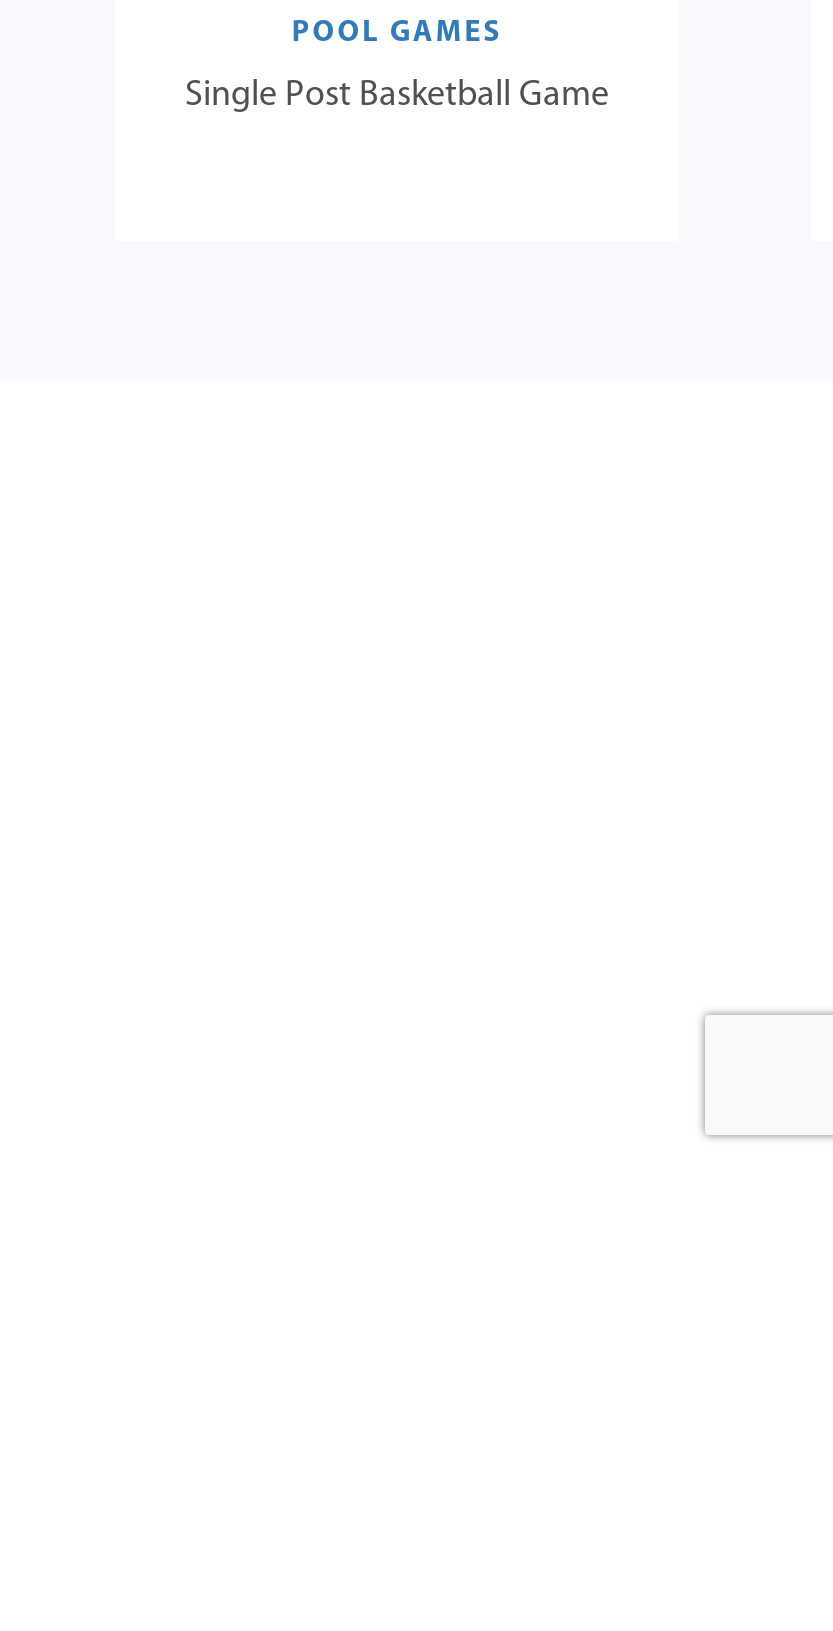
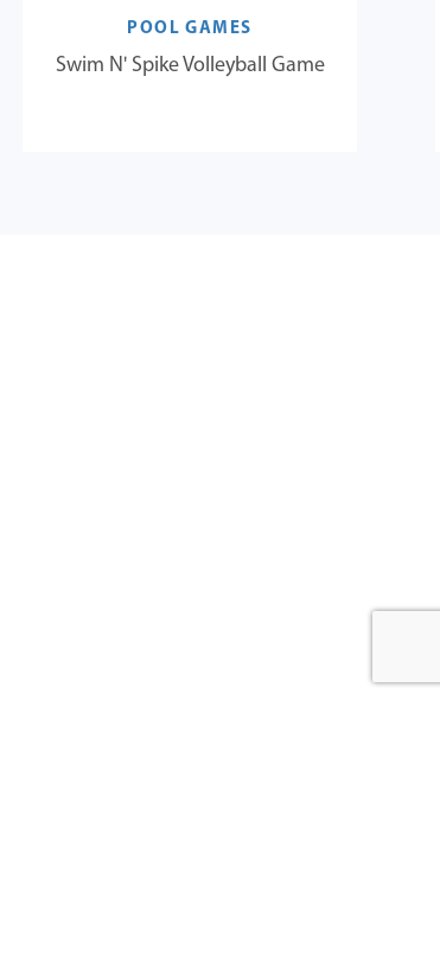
- Single Post Basketball Game
+ Swim N' Spike Volleyball Game
